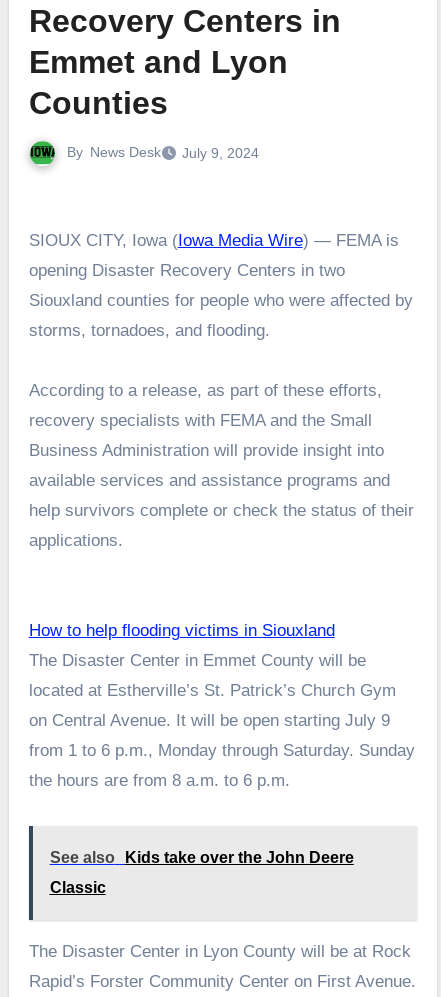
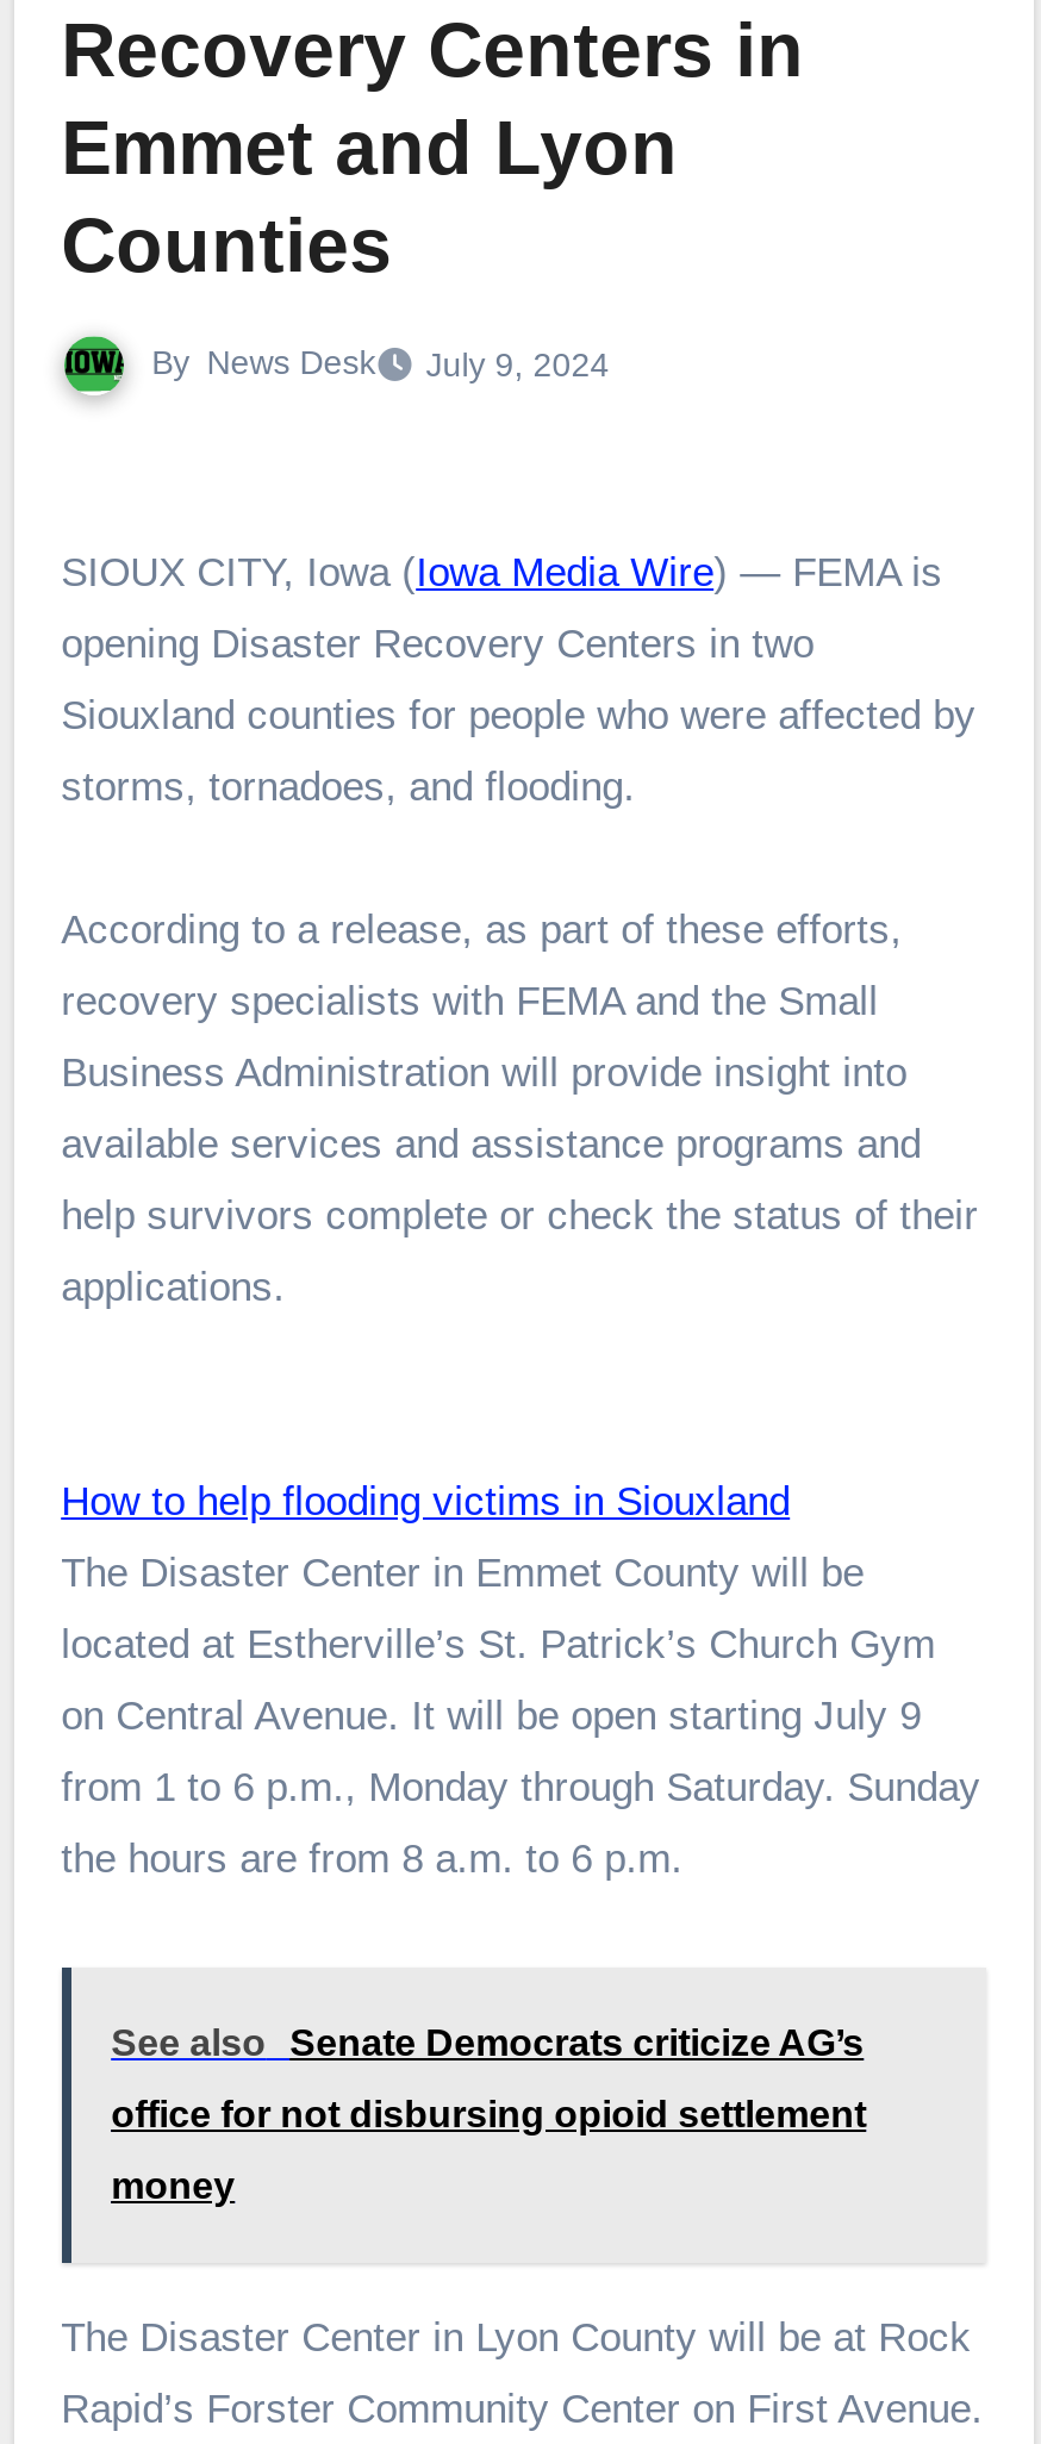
- See also Kids take over the John Deere
- Classic
+ See also Senate Democrats criticize AG’s
+ office for not disbursing opioid settlement
+ money
